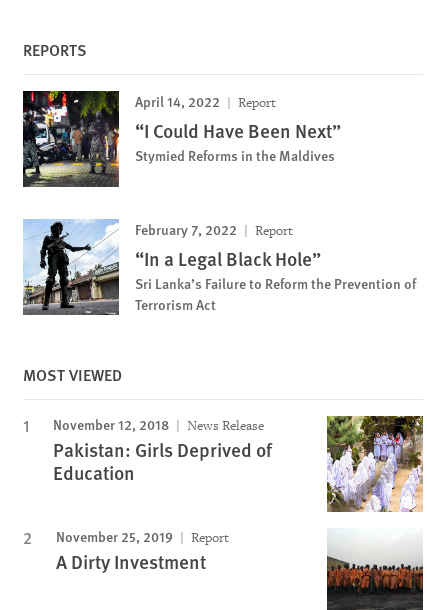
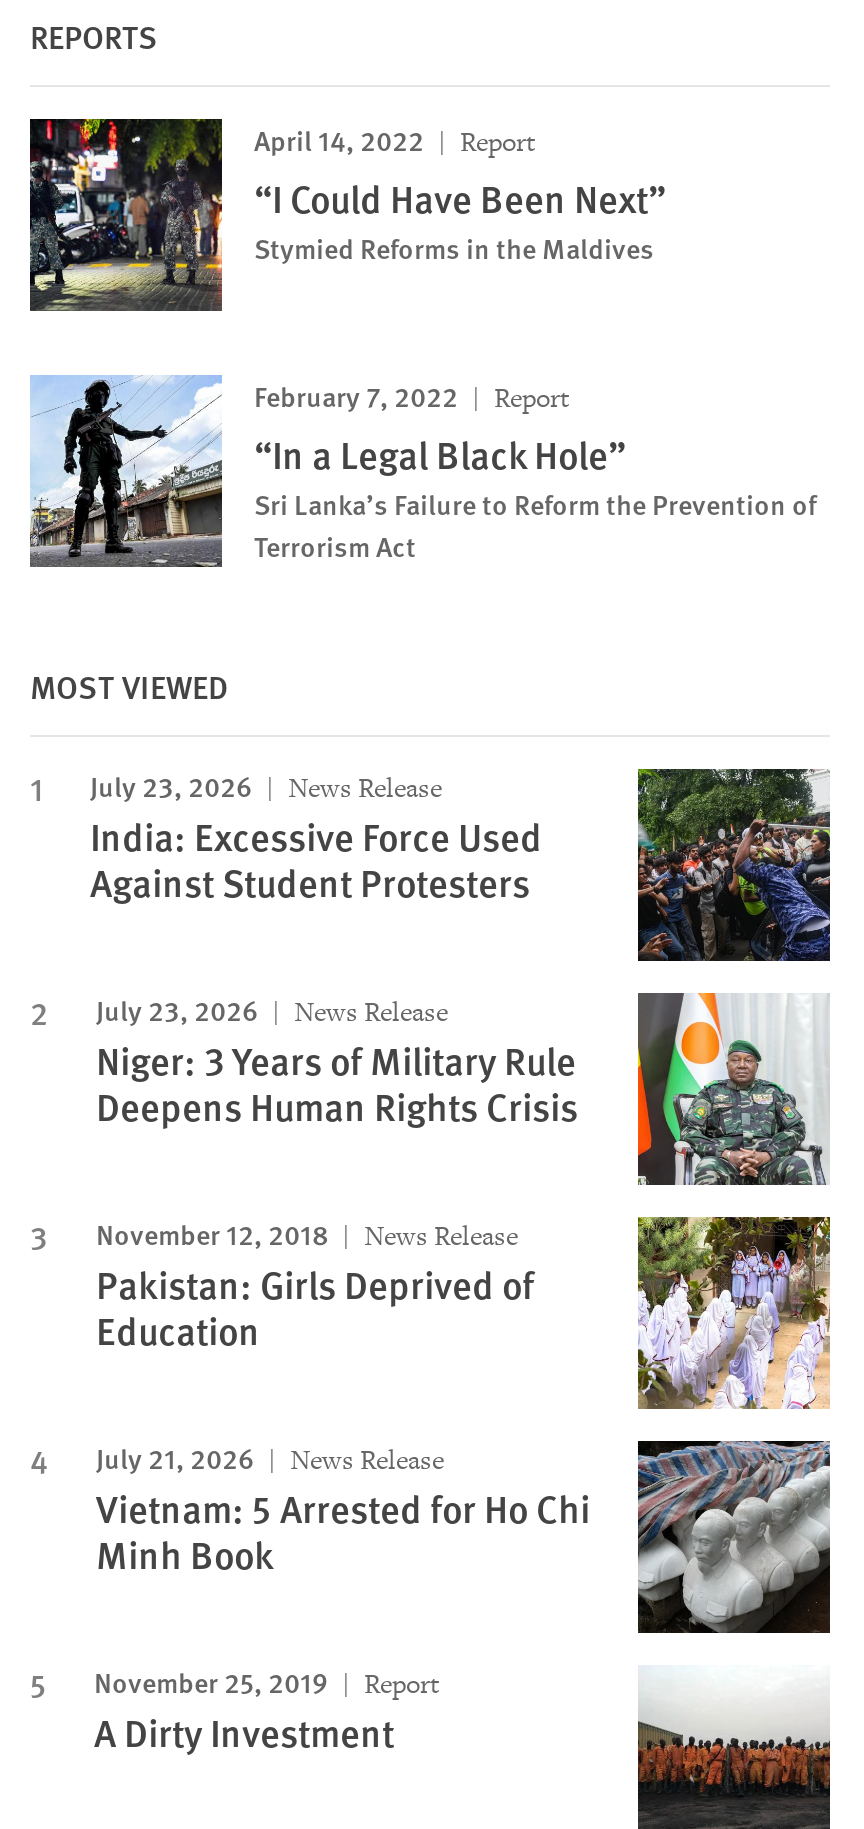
+ [image]
+ July 23, 2026
+ News Release
+ India: Excessive Force Used
+ Against Student Protesters
+ July 23, 2026
+ News Release
+ Niger: 3 Years of Military Rule
+ Deepens Human Rights Crisis

+ [image]

+ [image]
+ July 21, 2026
+ News Release
+ Vietnam: 5 Arrested for Ho Chi
+ Minh Book
